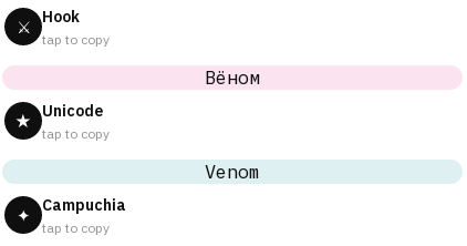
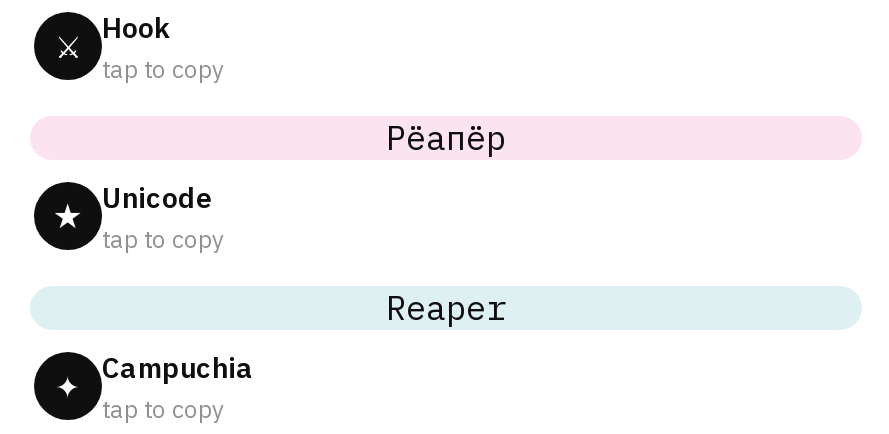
- Вёном
+ Рёапёр

- Venom
+ Reaper
